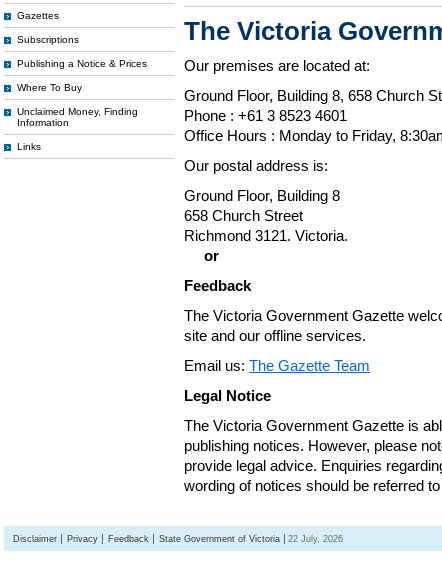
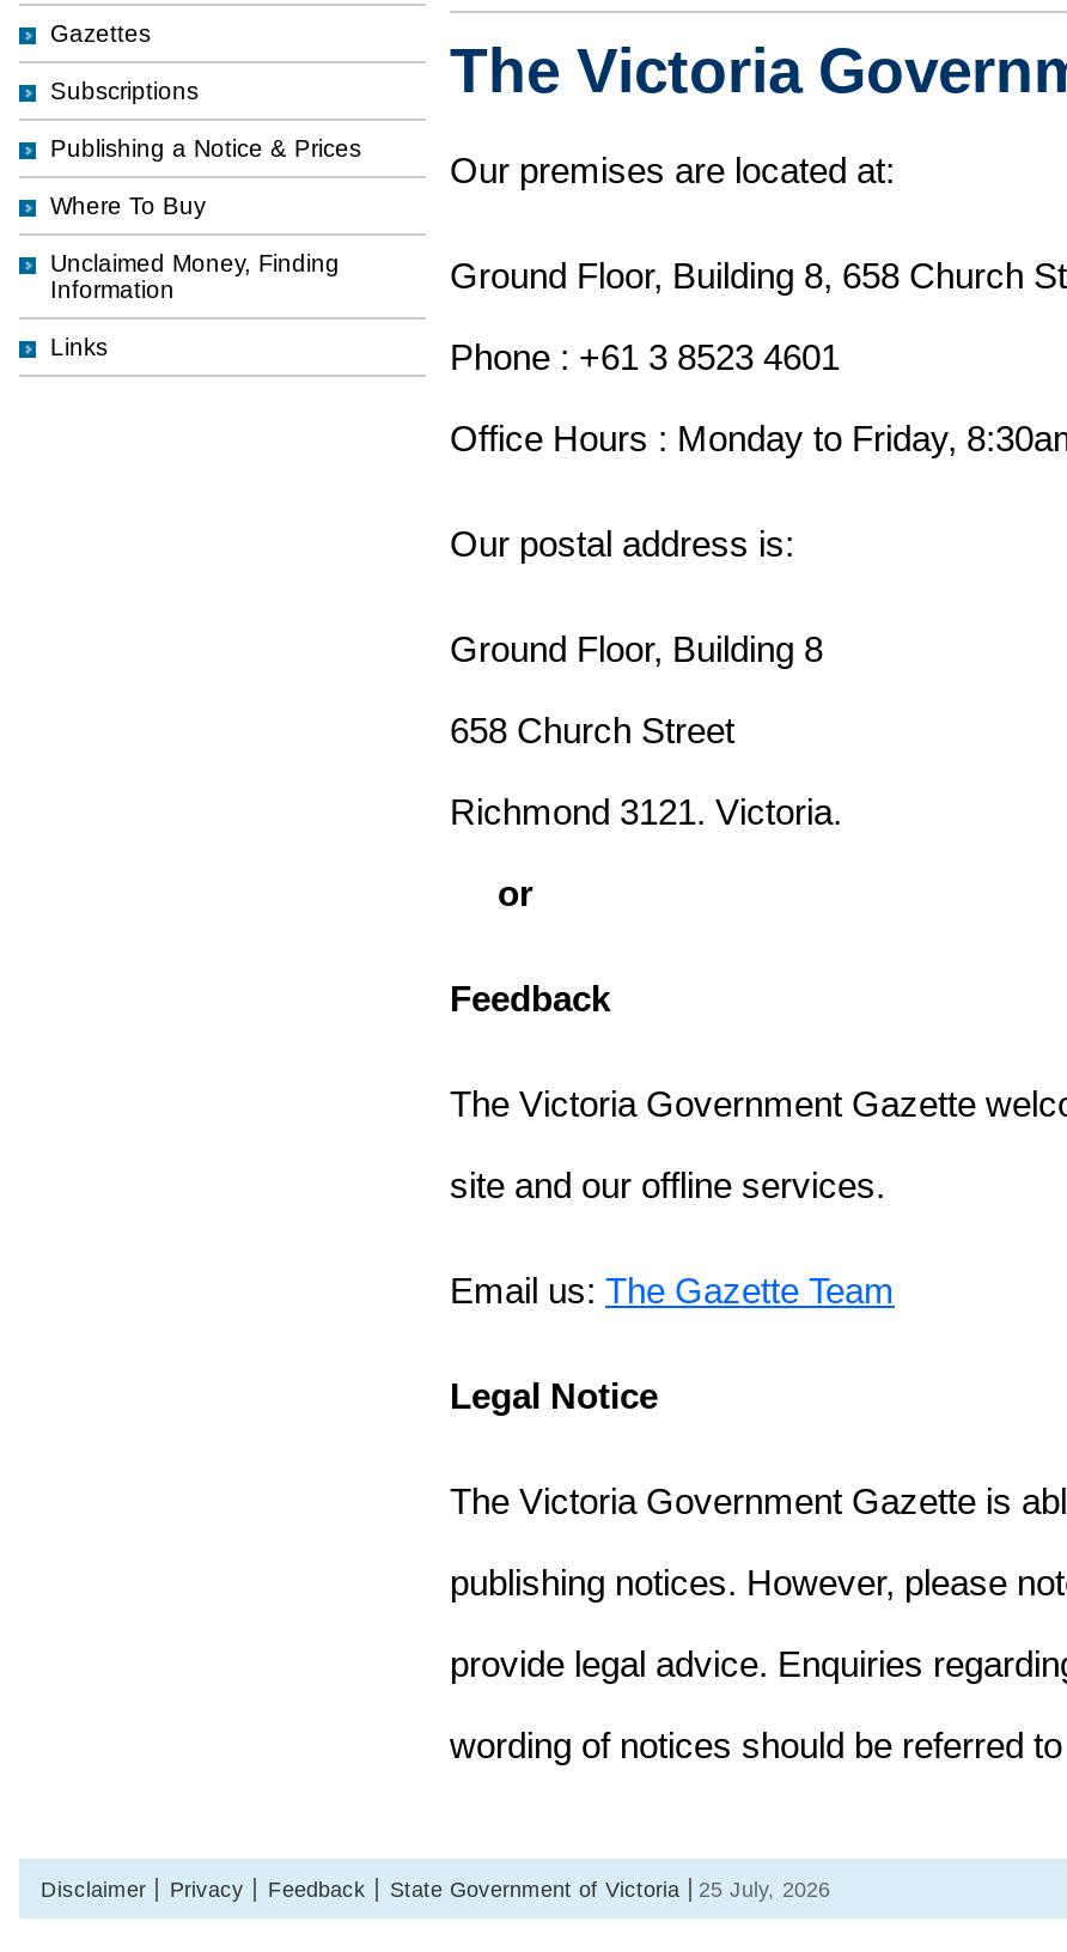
- Disclaimer Privacy Feedback State Government of Victoria 22 July, 2026
+ Disclaimer Privacy Feedback State Government of Victoria 25 July, 2026
